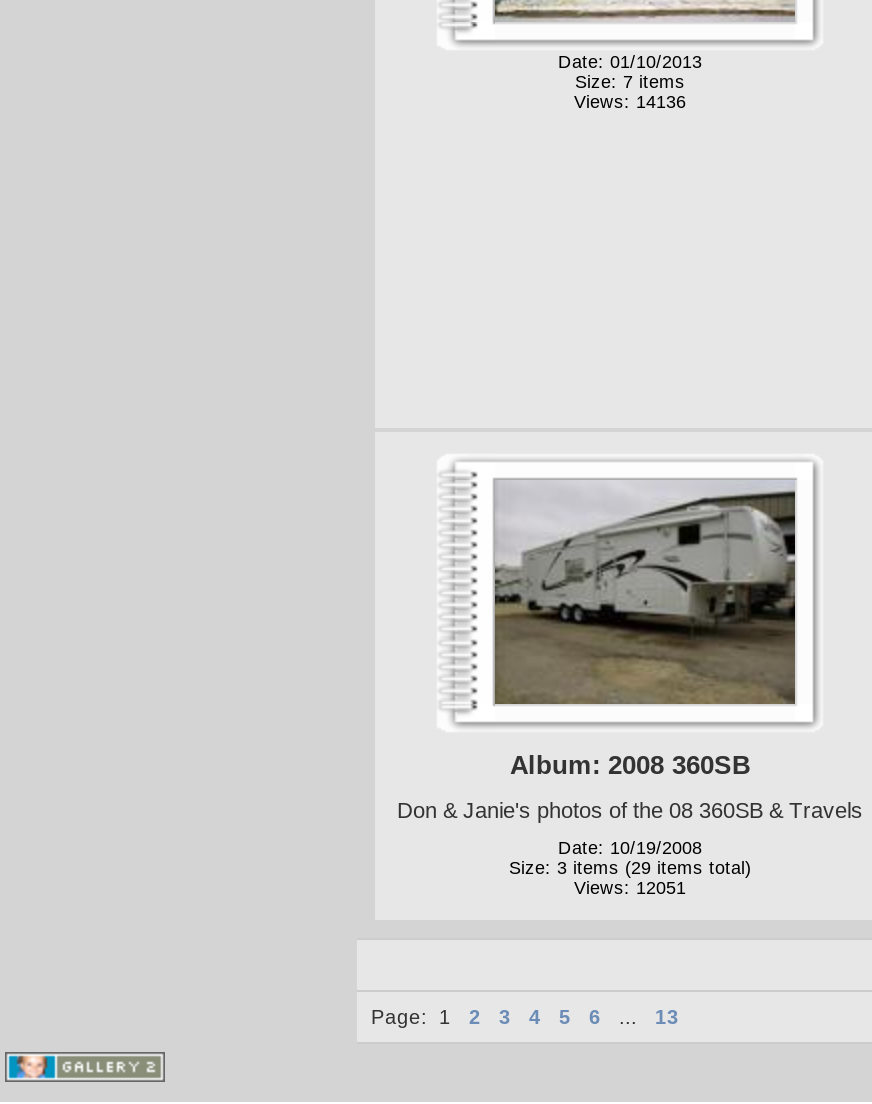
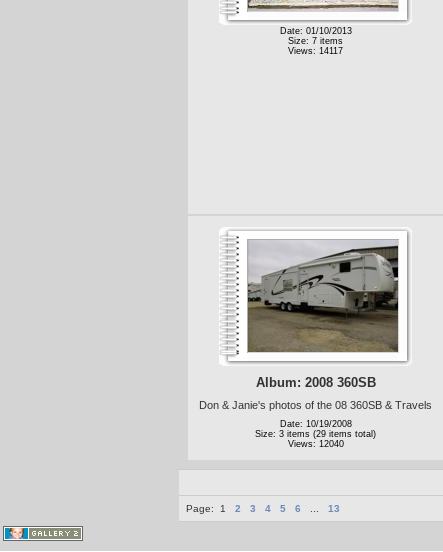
- Views: 14136
+ Views: 14117

- Views: 12051
+ Views: 12040
